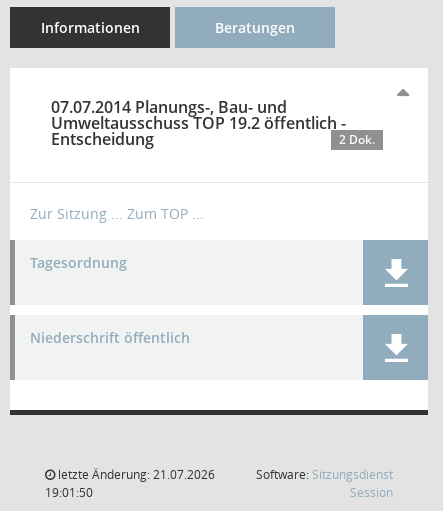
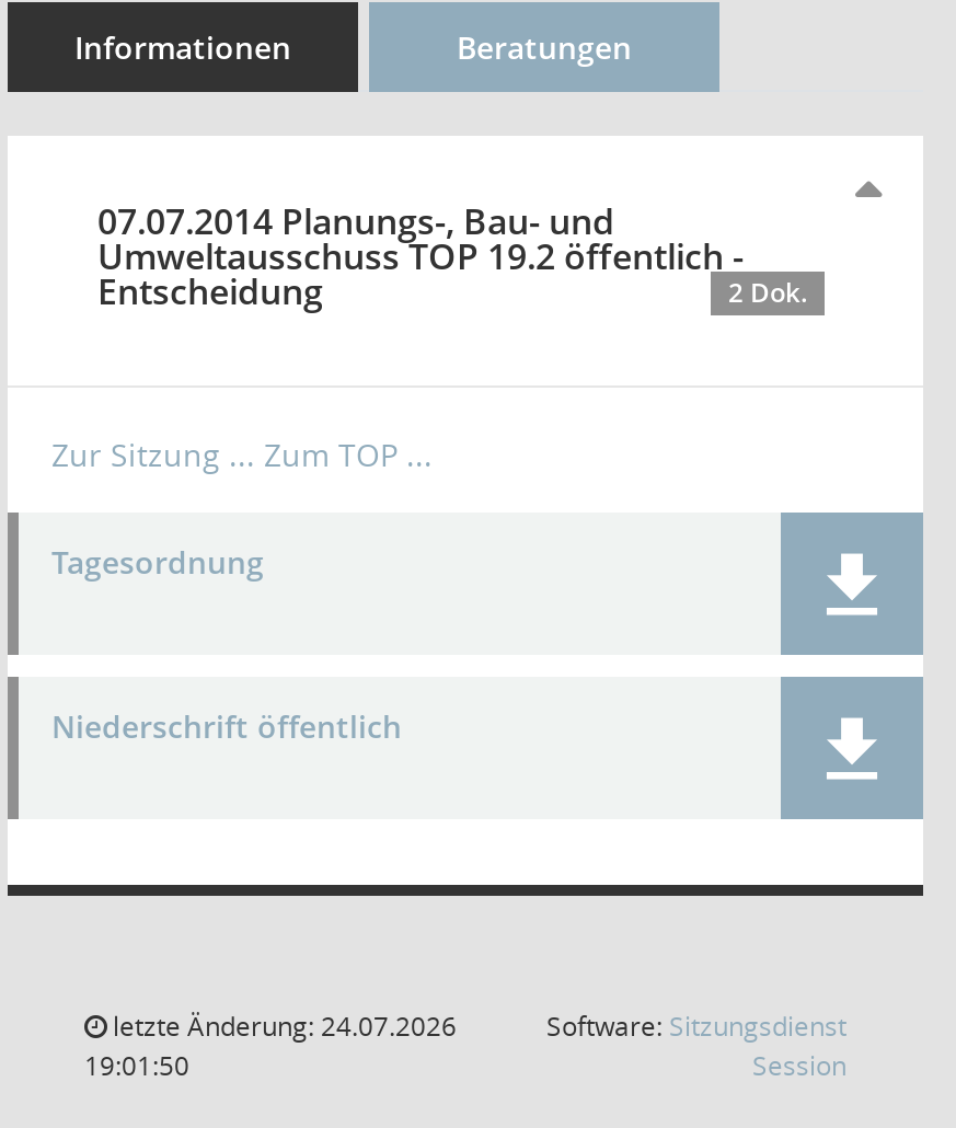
- letzte Änderung: 21.07.2026
+ letzte Änderung: 24.07.2026
